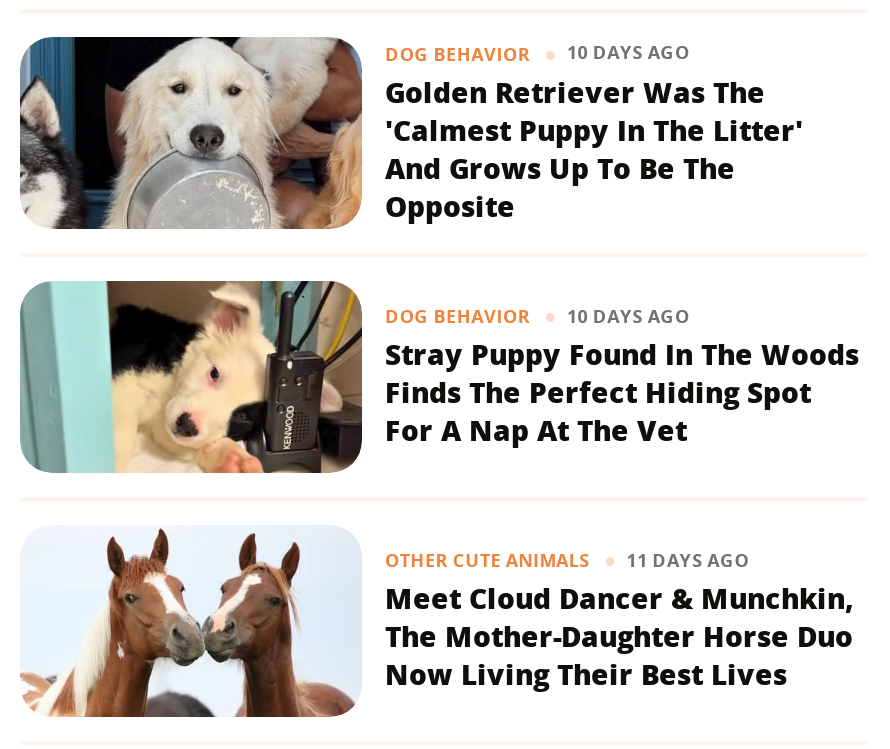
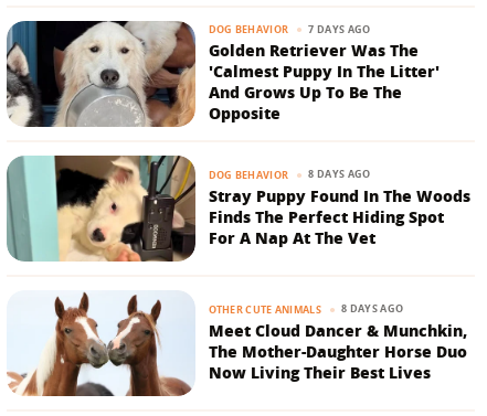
- DOG BEHAVIOR 10 DAYS AGO
+ DOG BEHAVIOR 7 DAYS AGO

- DOG BEHAVIOR 10 DAYS AGO
+ DOG BEHAVIOR 8 DAYS AGO

- OTHER CUTE ANIMALS 11 DAYS AGO
+ OTHER CUTE ANIMALS 8 DAYS AGO
